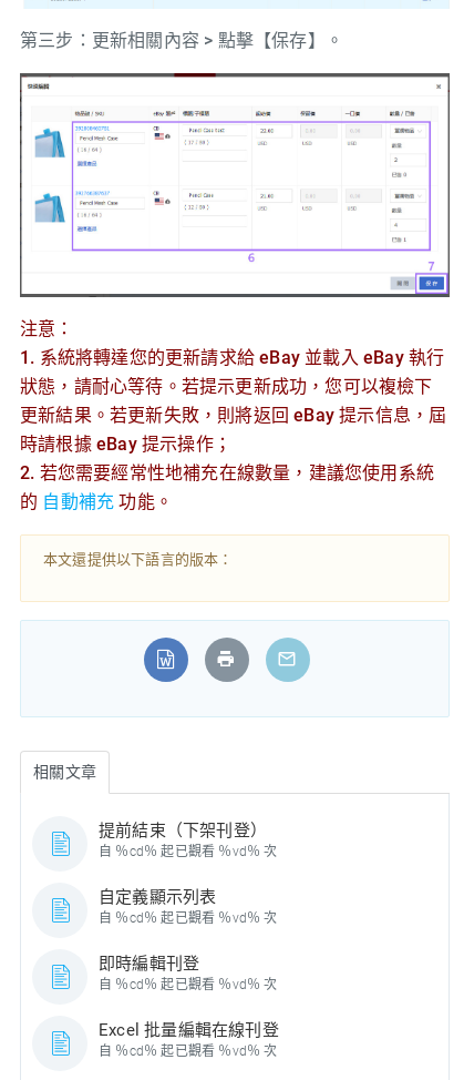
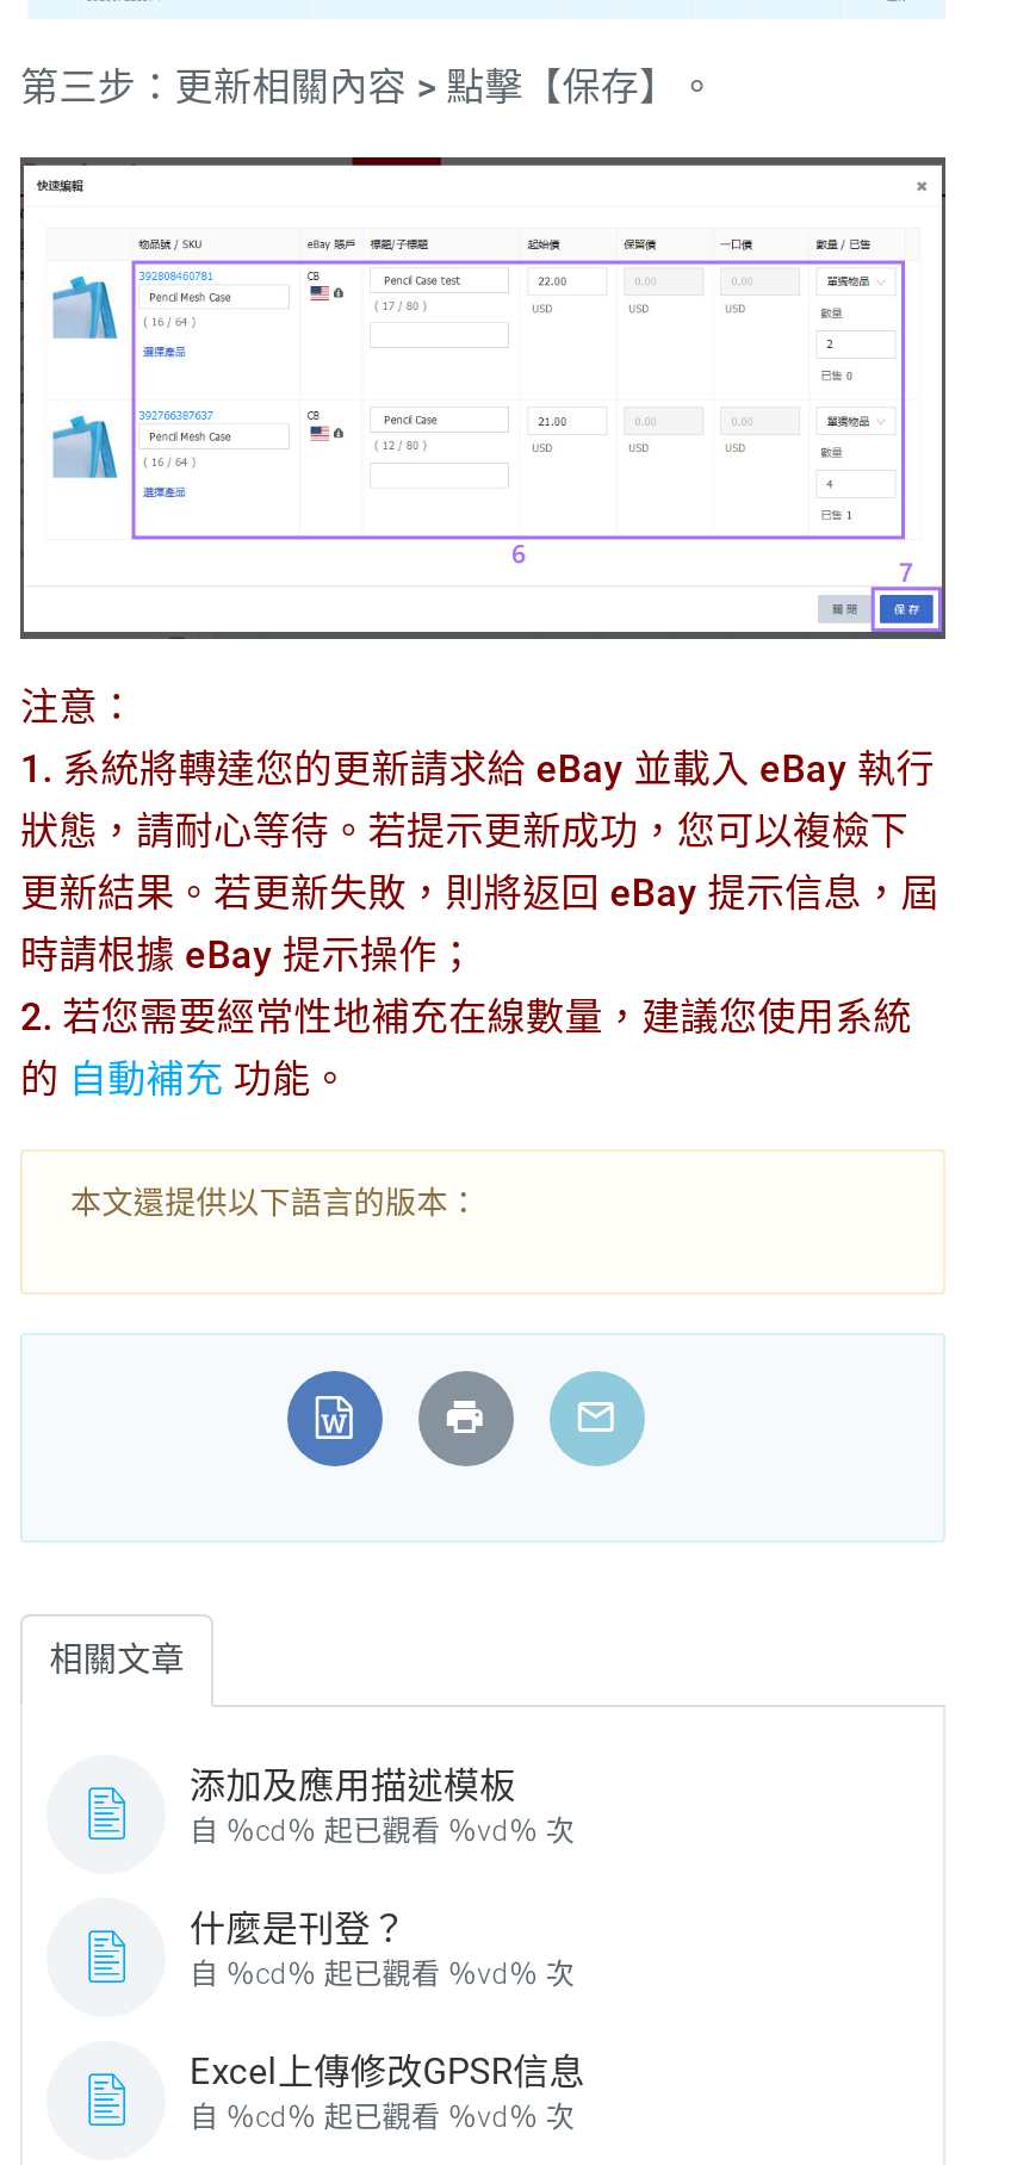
- 提前結束（下架刊登）
+ 添加及應用描述模板

- 自定義顯示列表
+ 什麼是刊登？

- 即時編輯刊登
- 自 ％cd％ 起已觀看 ％vd％ 次
- Excel 批量編輯在線刊登
+ Excel上傳修改GPSR信息
